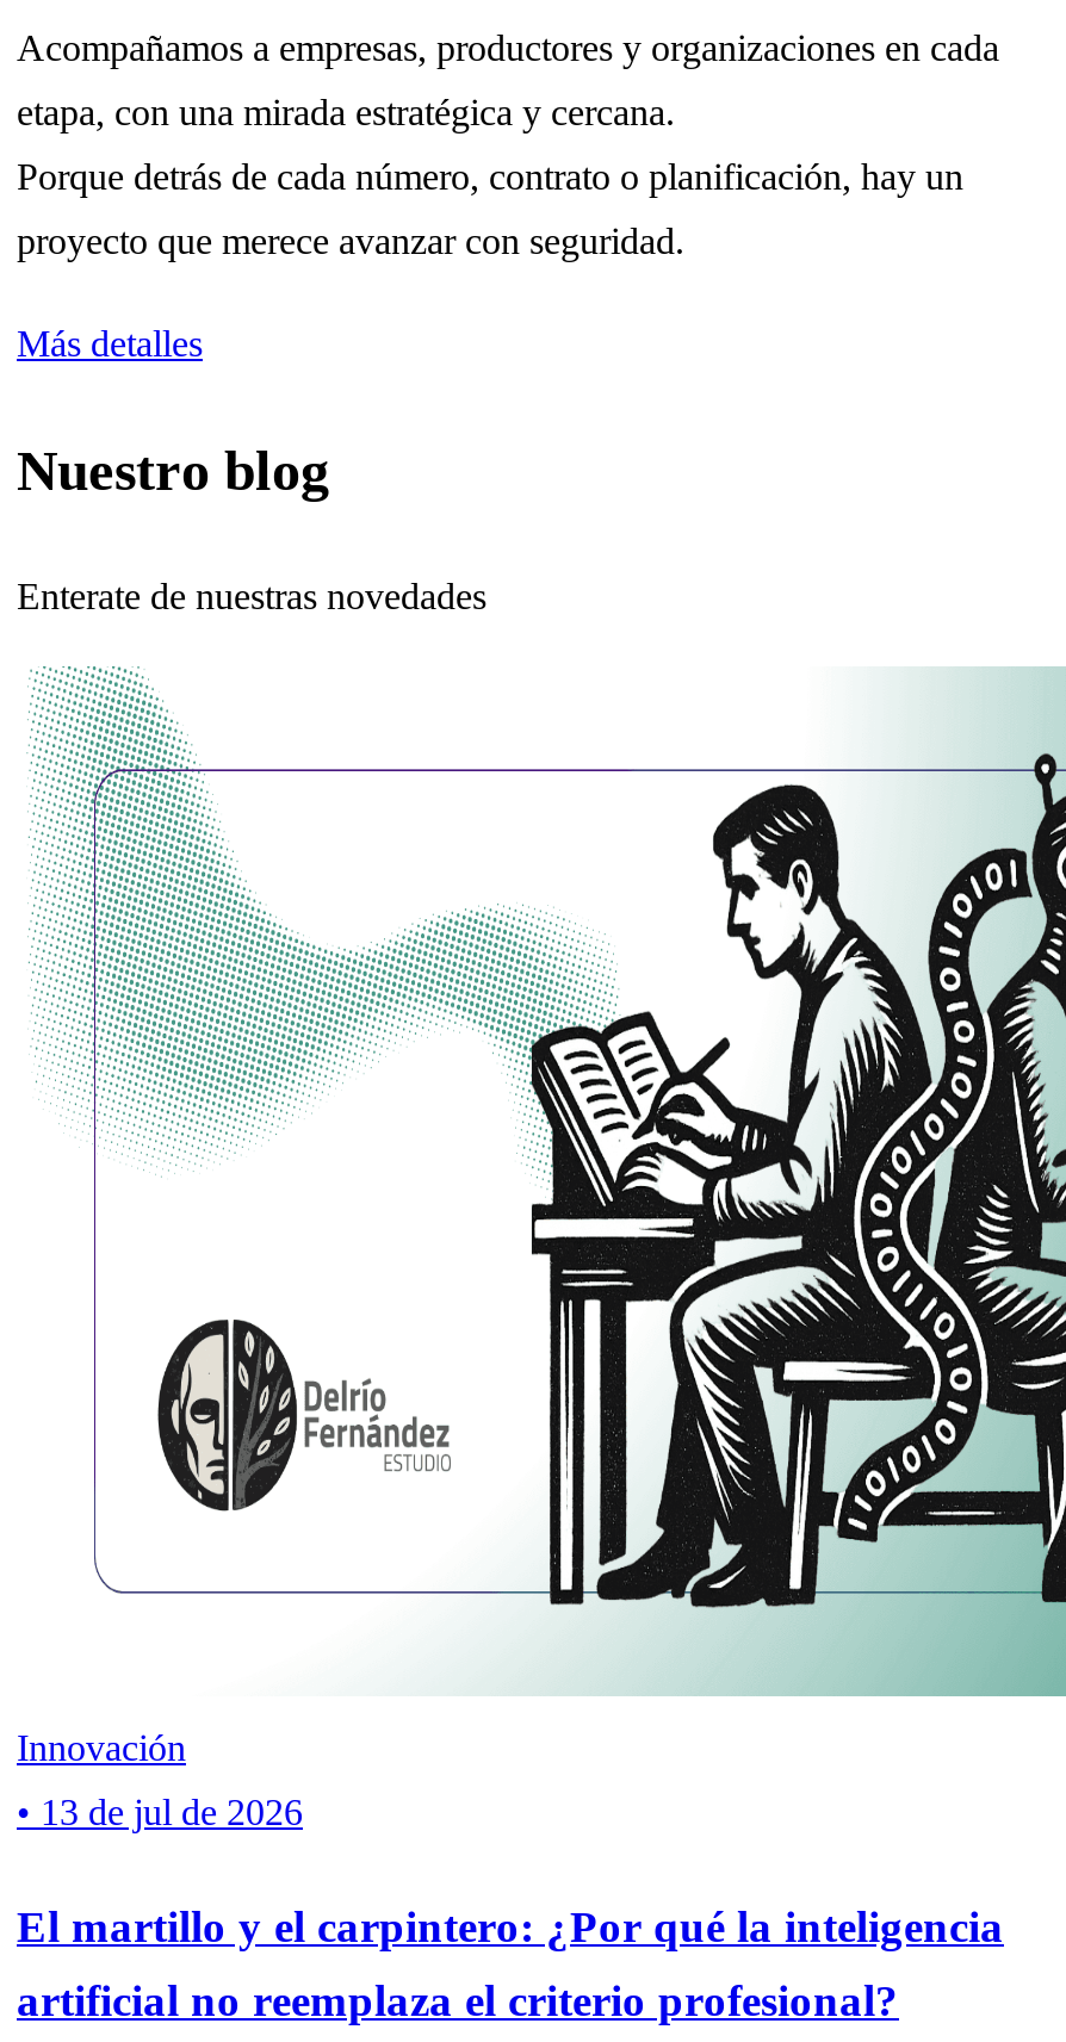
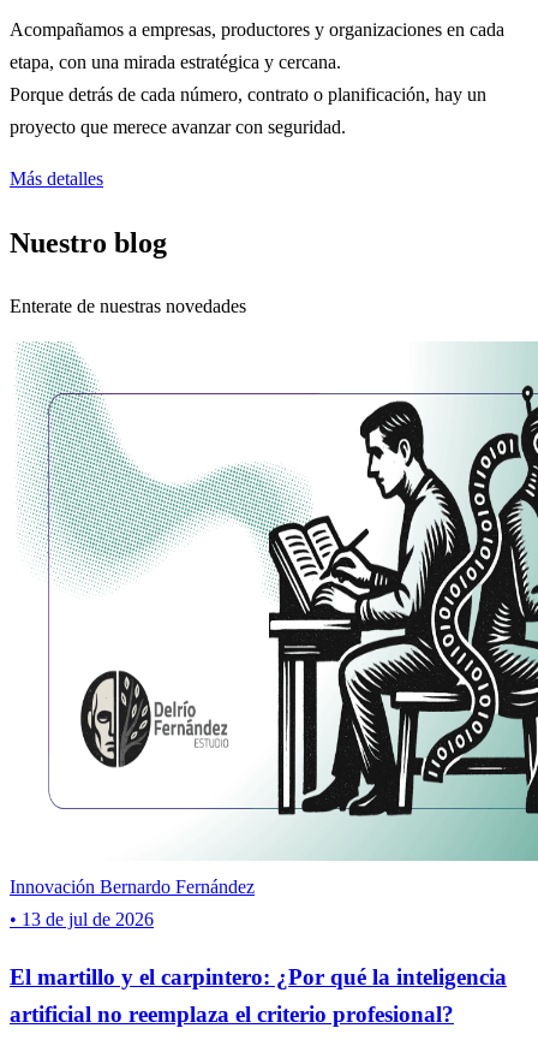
- Innovación
+ Innovación Bernardo Fernández
